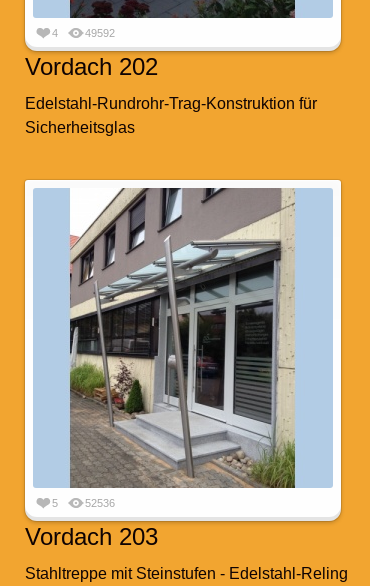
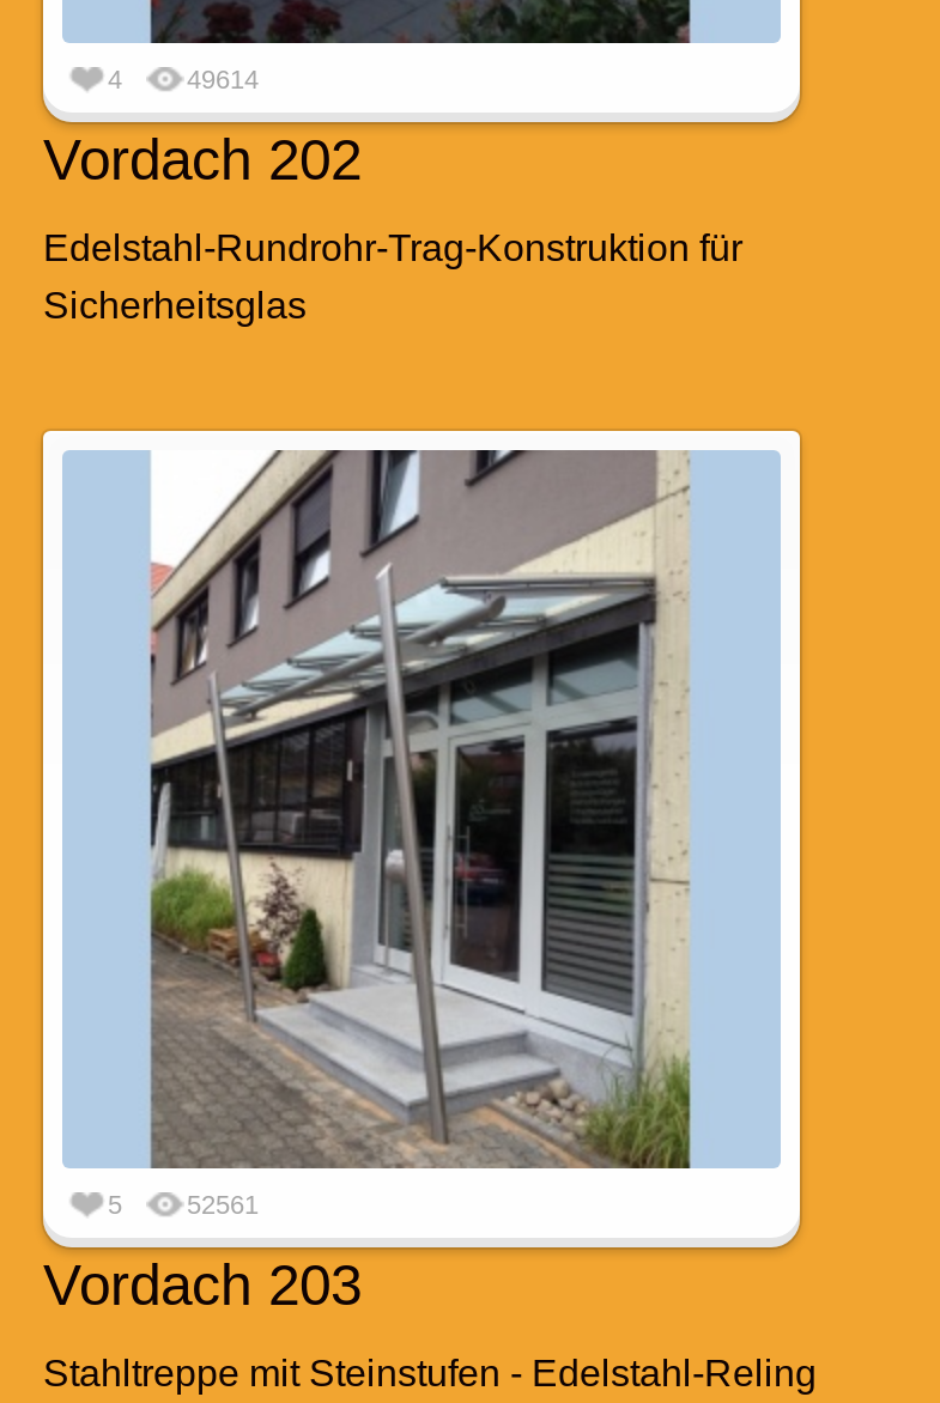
- 49592
+ 49614

- 52536
+ 52561
